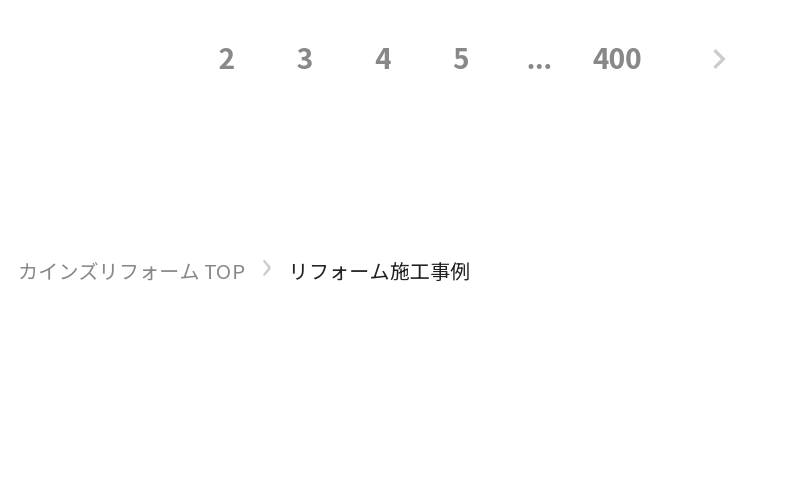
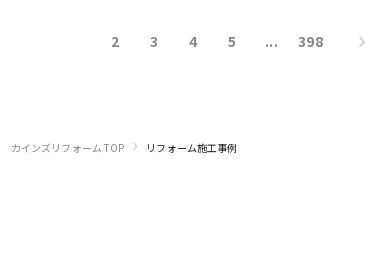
- 400
+ 398
